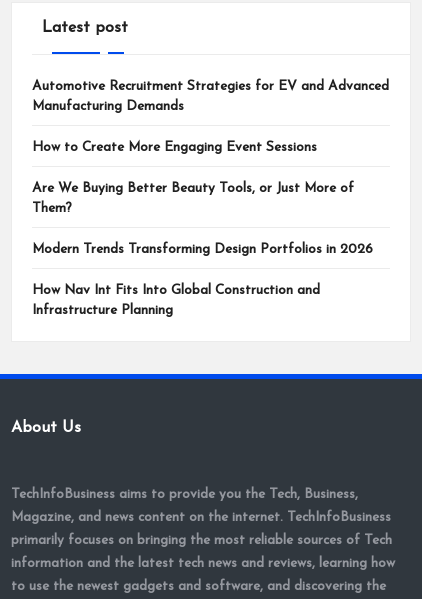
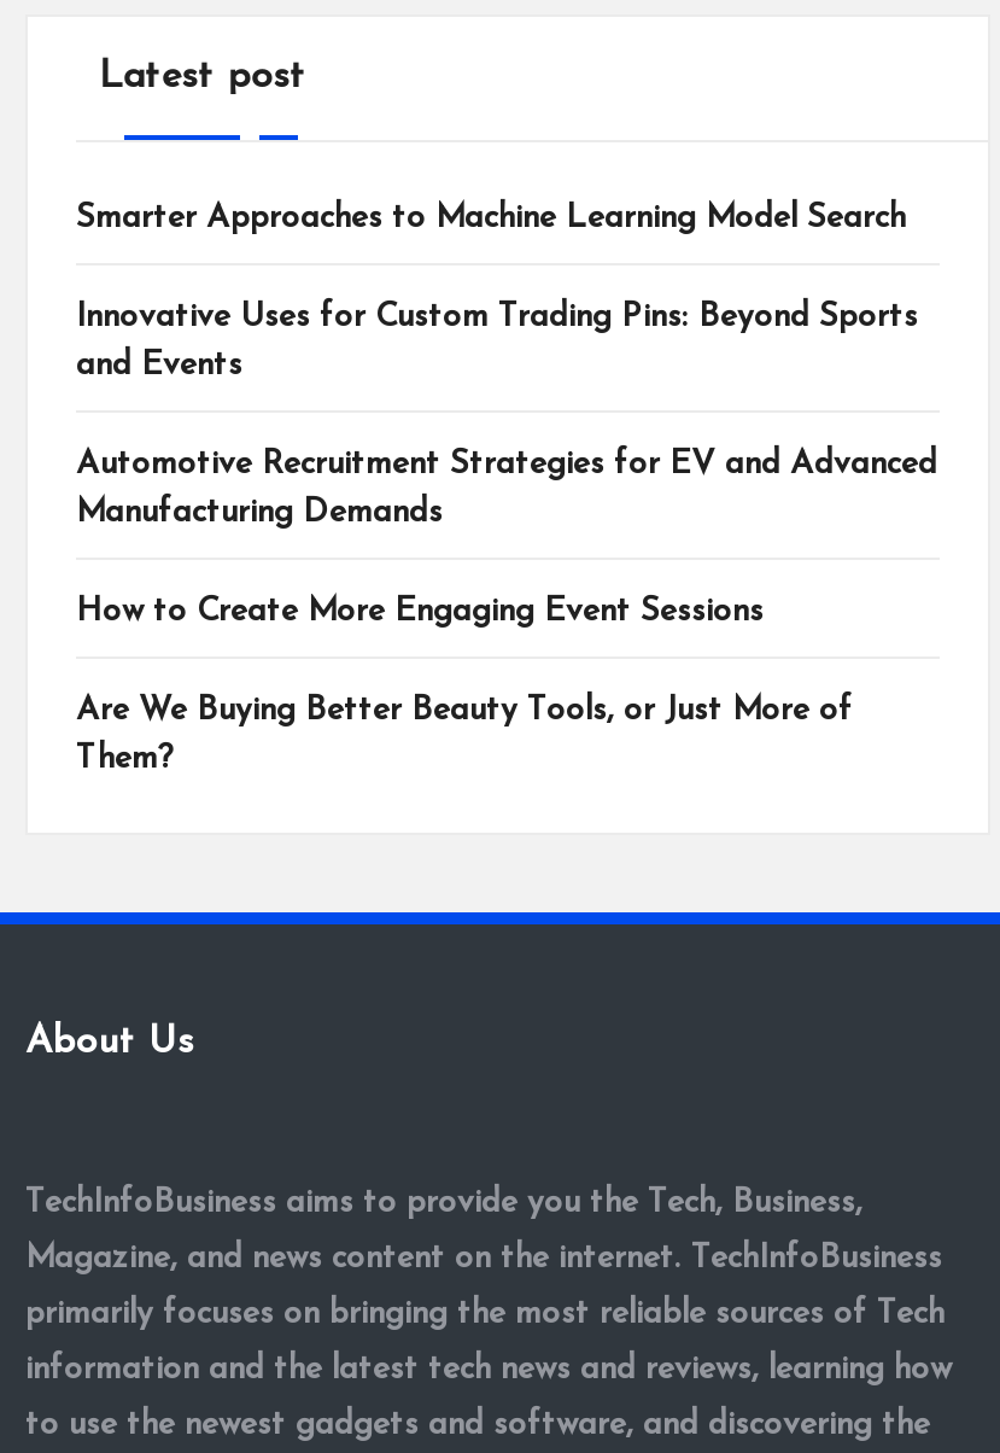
+ Smarter Approaches to Machine Learning Model Search
+ Innovative Uses for Custom Trading Pins: Beyond Sports
+ and Events

moved down: Automotive Recruitment Strategies for EV and Advanced | Manufacturing Demands | How to Create More Engaging Event Sessions | Are We Buying Better Beauty Tools, or Just More of | Them?

- Modern Trends Transforming Design Portfolios in 2026
- How Nav Int Fits Into Global Construction and
- Infrastructure Planning
